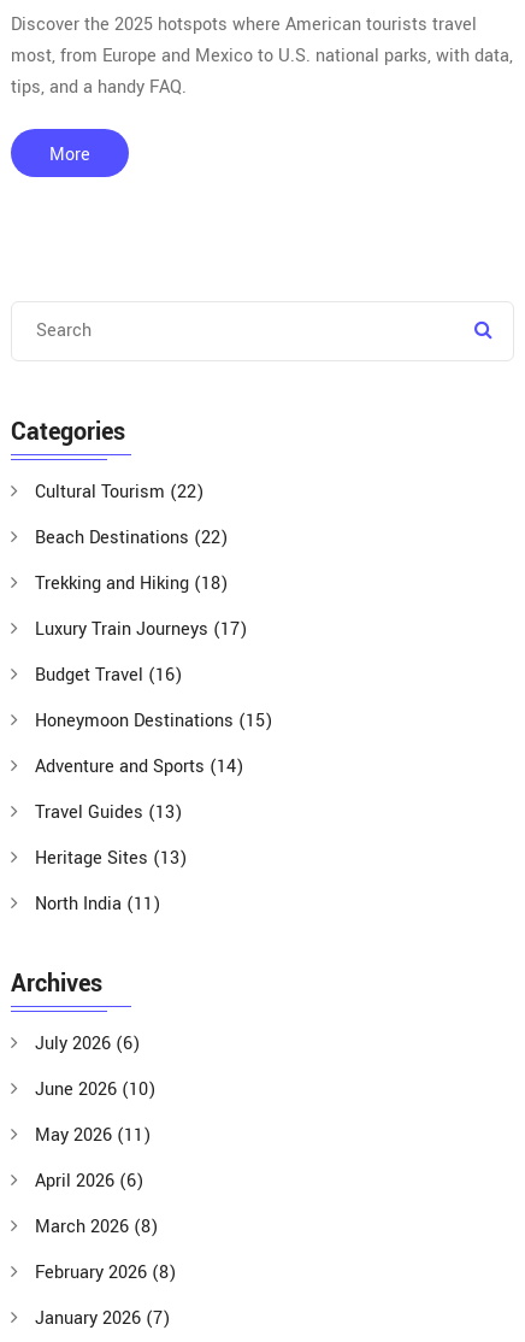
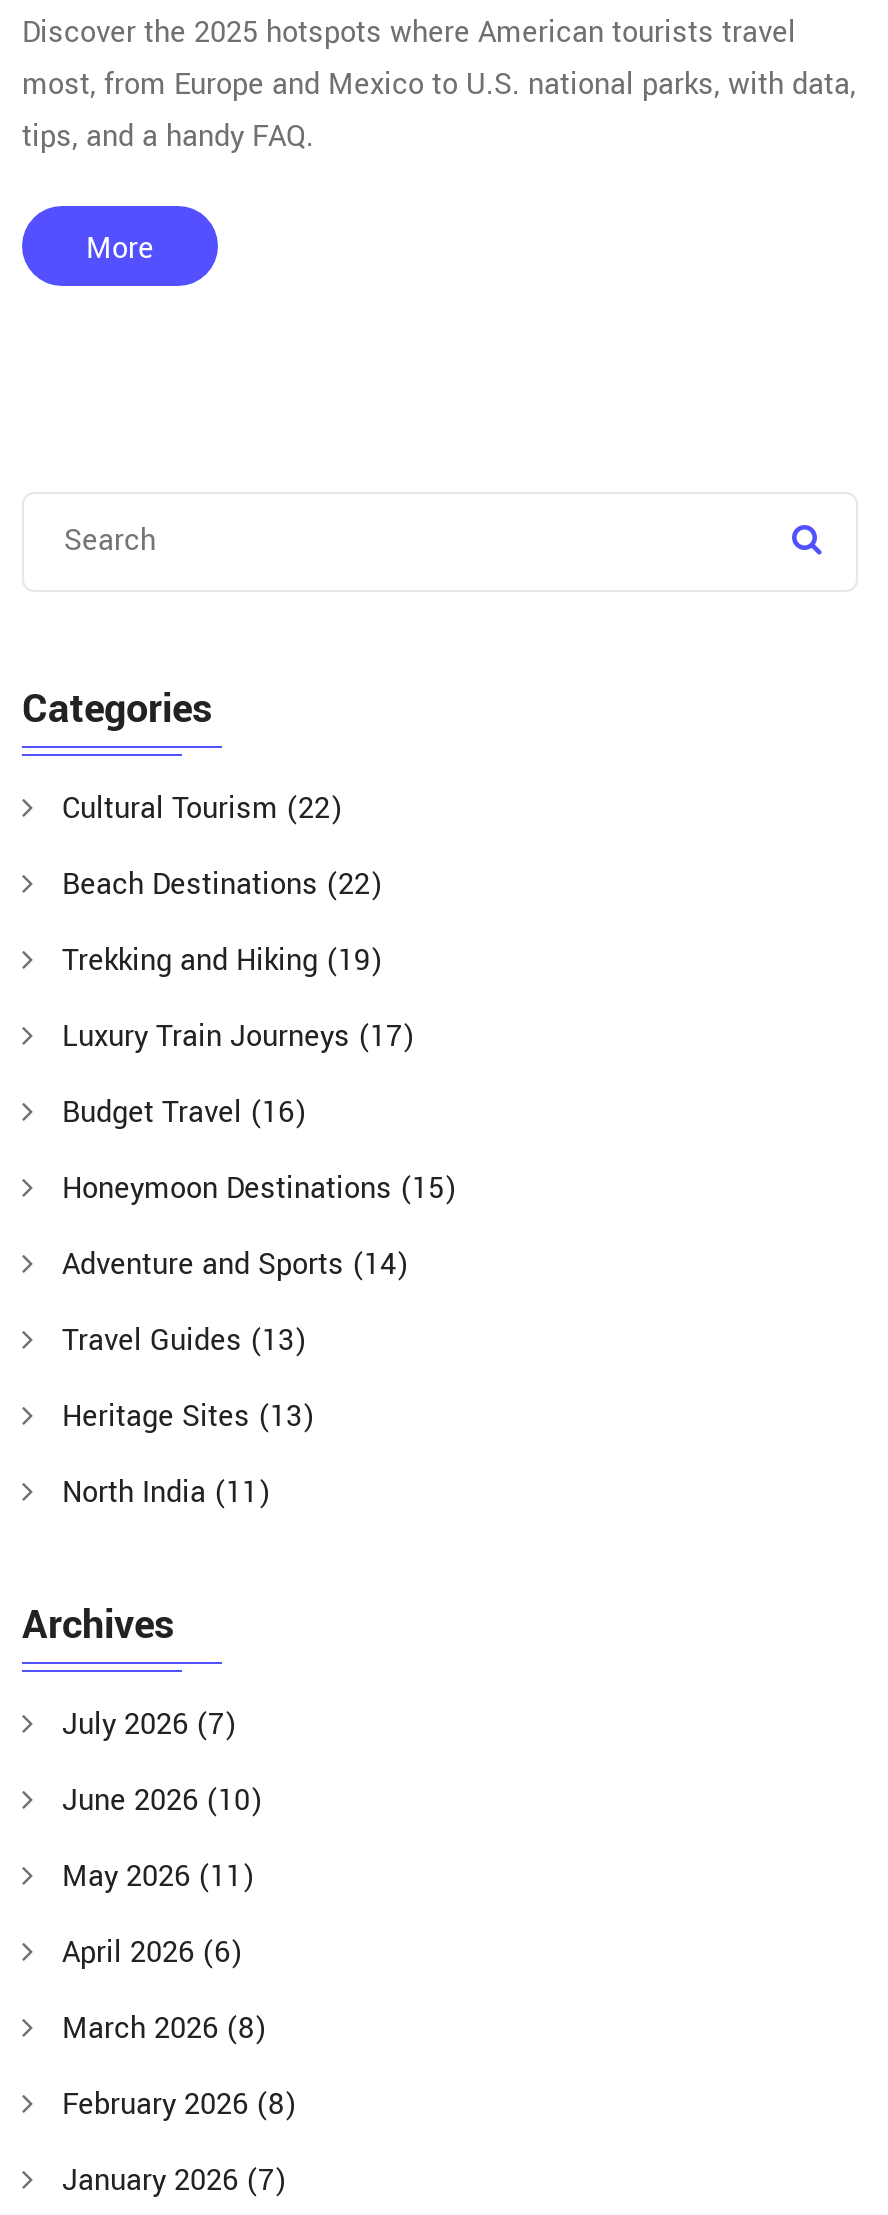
- Trekking and Hiking (18)
+ Trekking and Hiking (19)

- July 2026 (6)
+ July 2026 (7)
